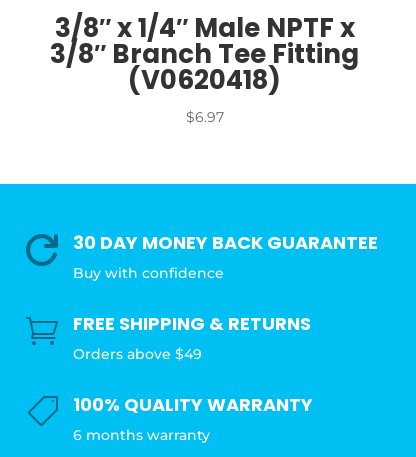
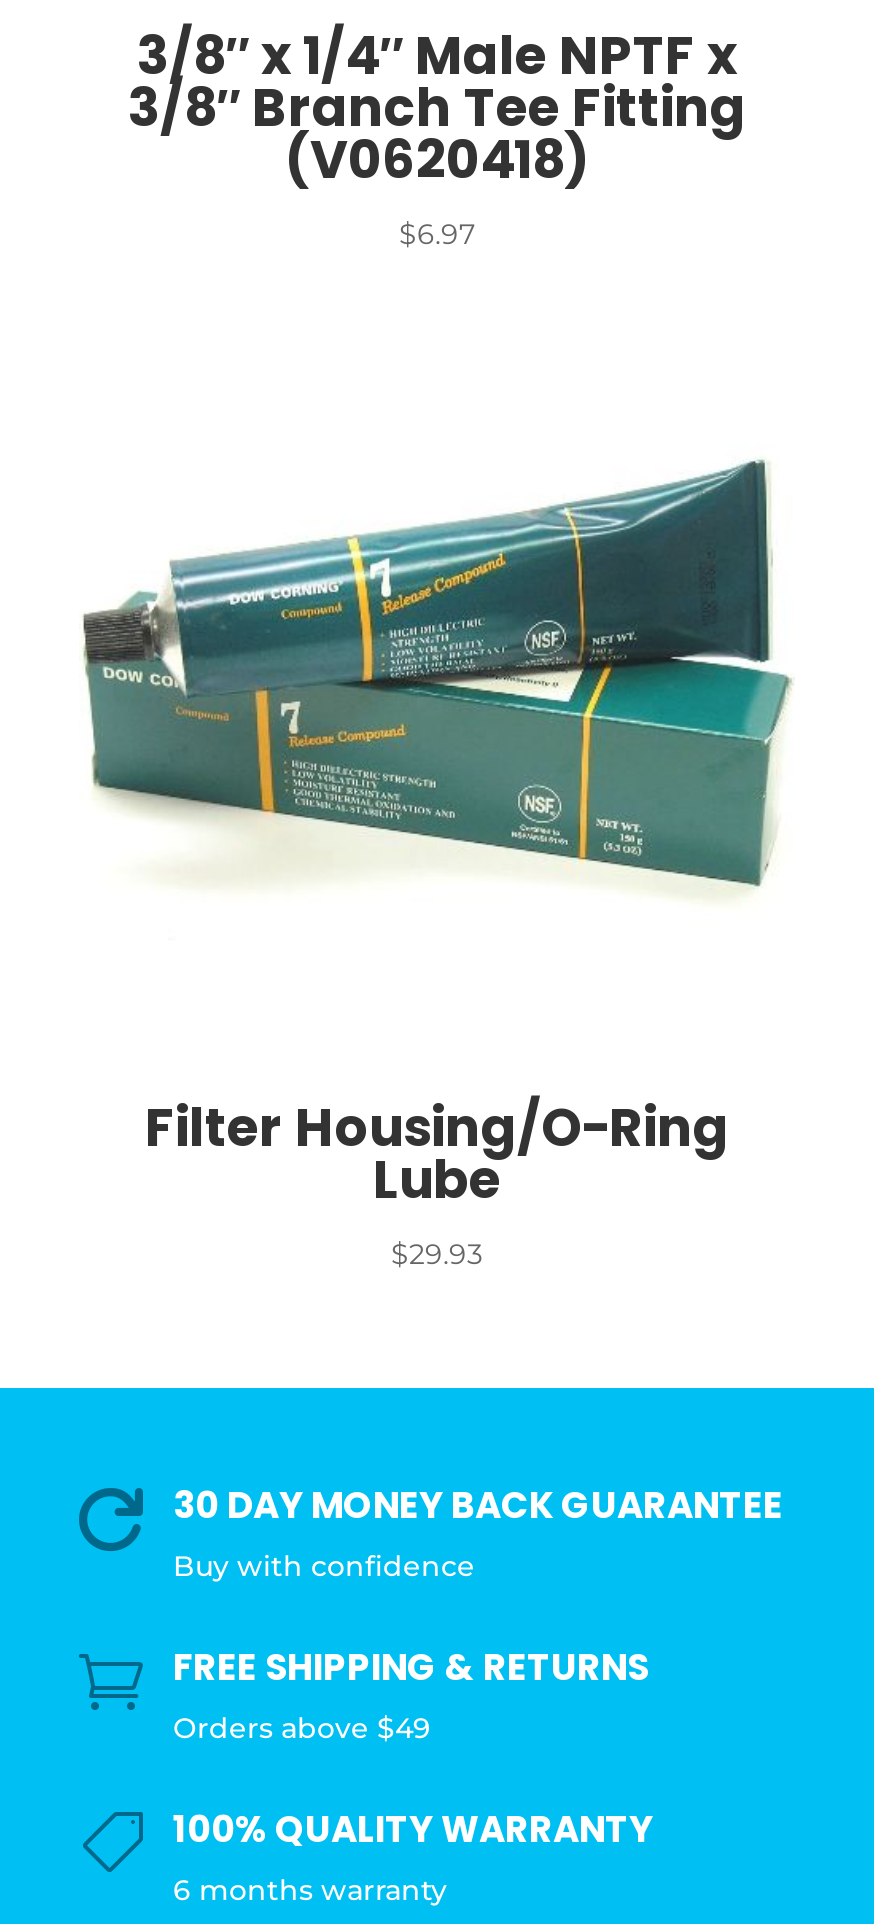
+ [image]

+ Filter Housing/O-Ring
+ Lube
+ $29.93
